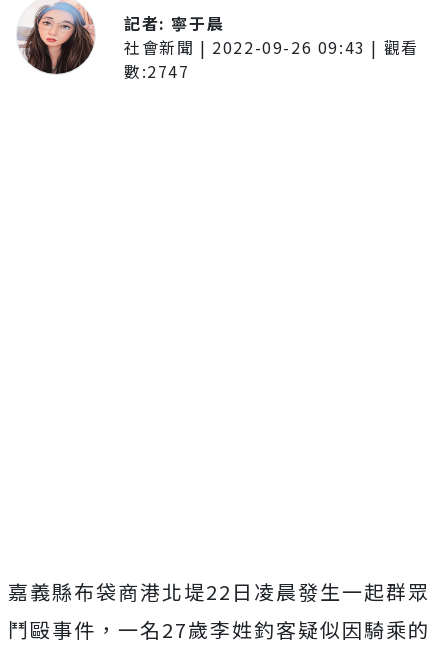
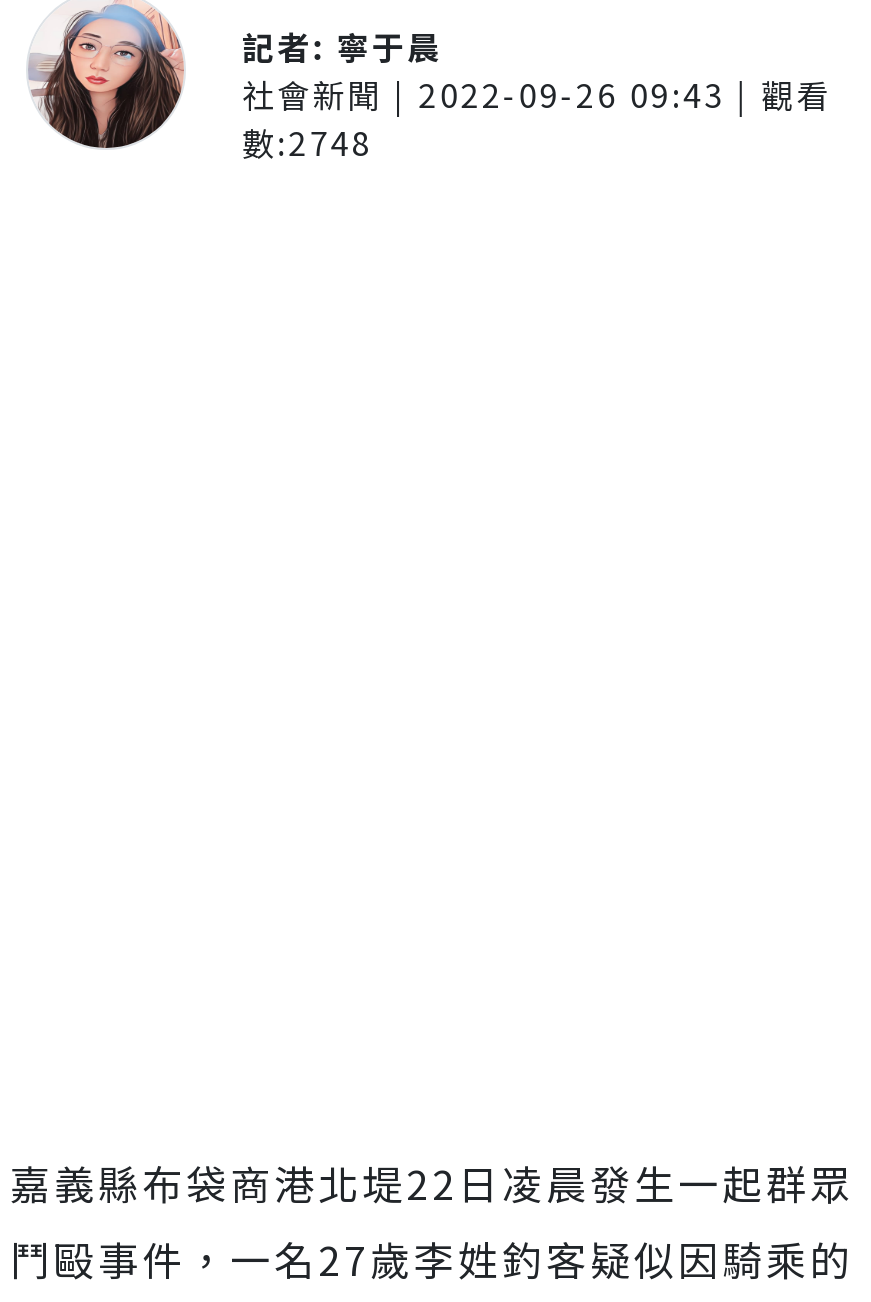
- 數:2747
+ 數:2748
